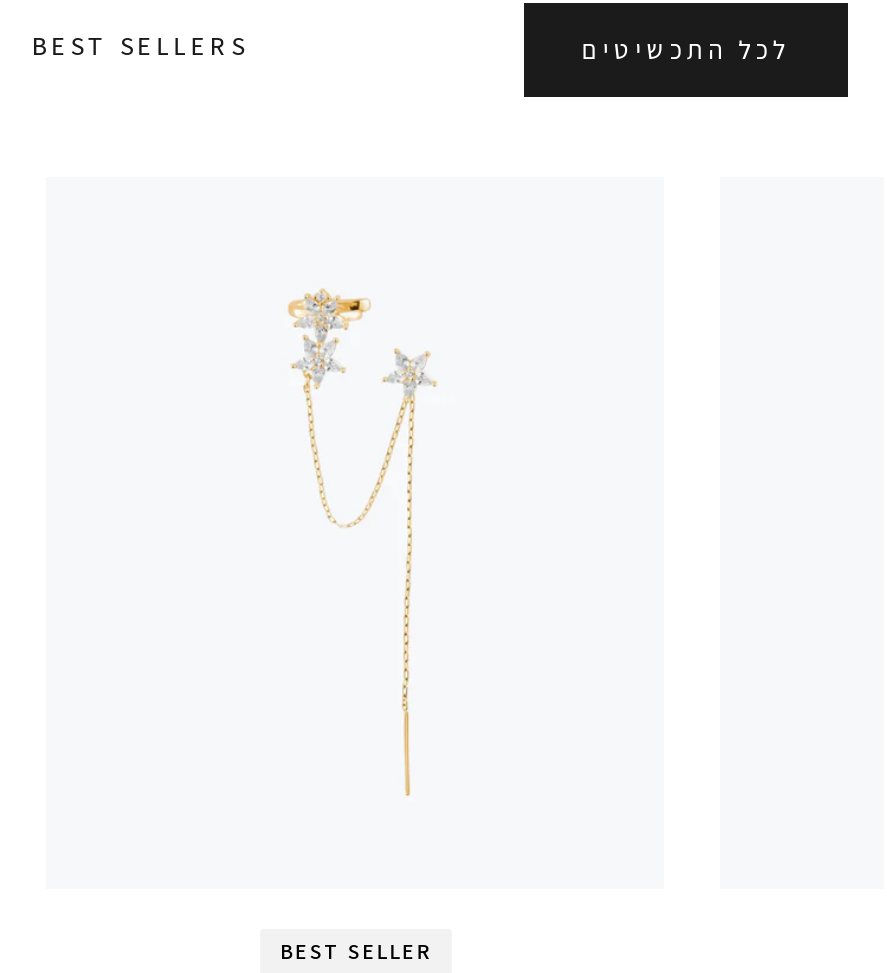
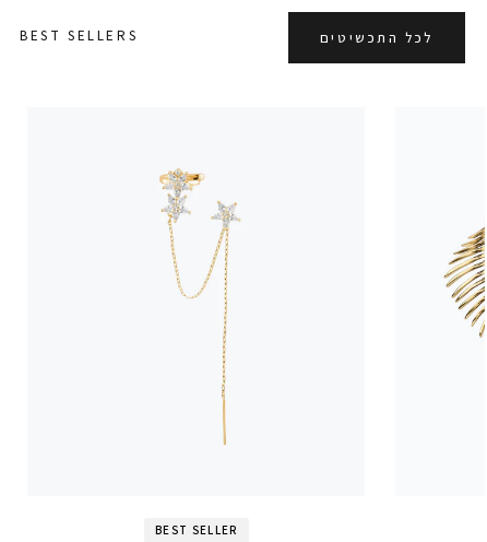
+ [image]
